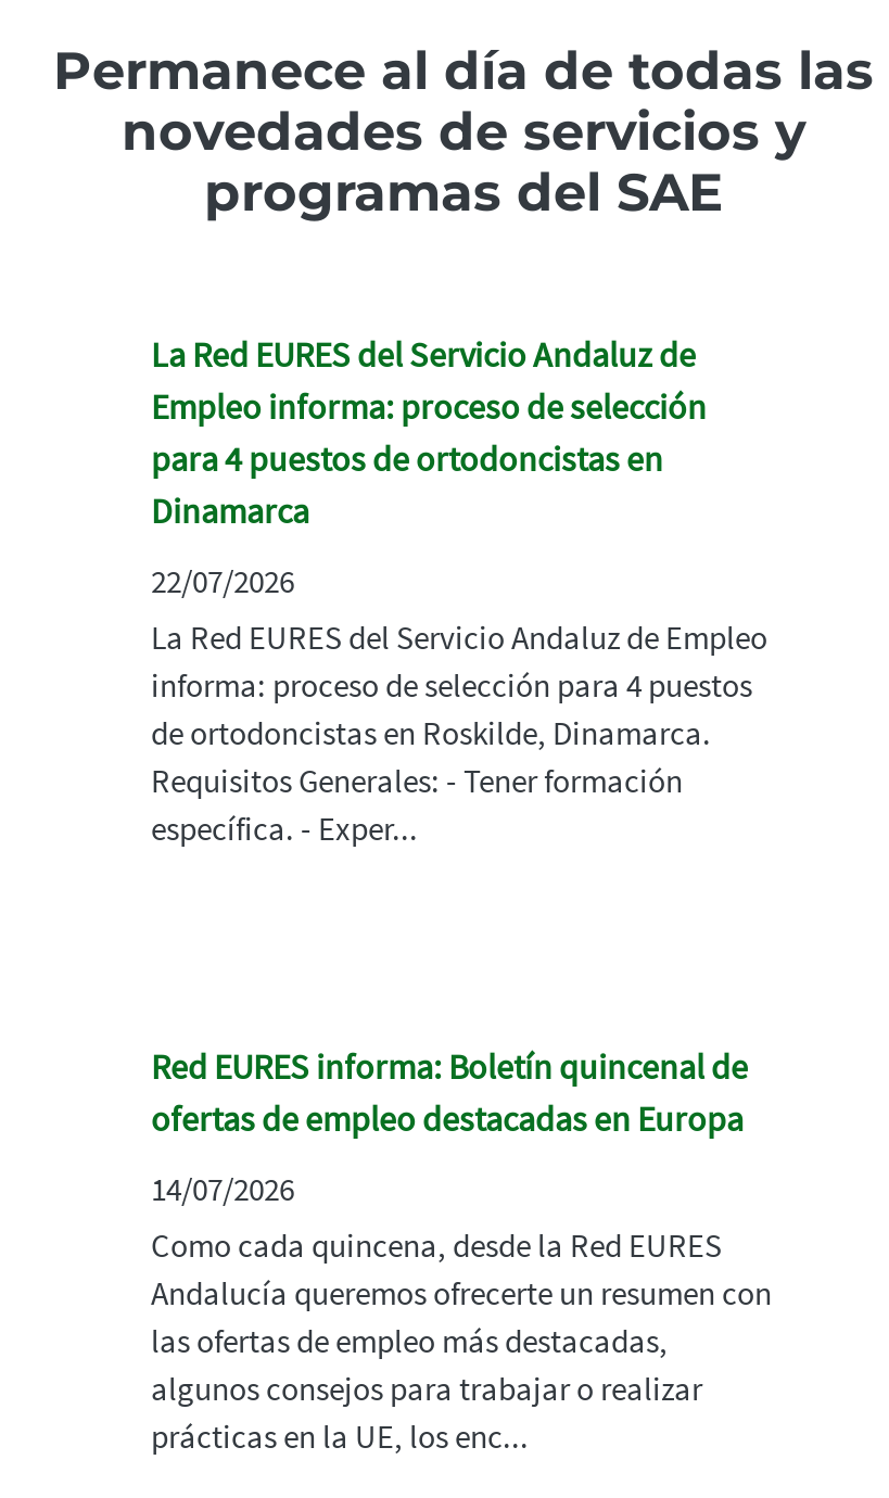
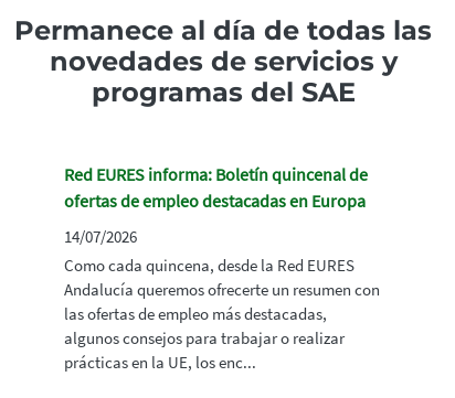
- La Red EURES del Servicio Andaluz de
- Empleo informa: proceso de selección
- para 4 puestos de ortodoncistas en
- Dinamarca
- 22/07/2026
- La Red EURES del Servicio Andaluz de Empleo
- informa: proceso de selección para 4 puestos
- de ortodoncistas en Roskilde, Dinamarca.
- Requisitos Generales: - Tener formación
- específica. - Exper...
